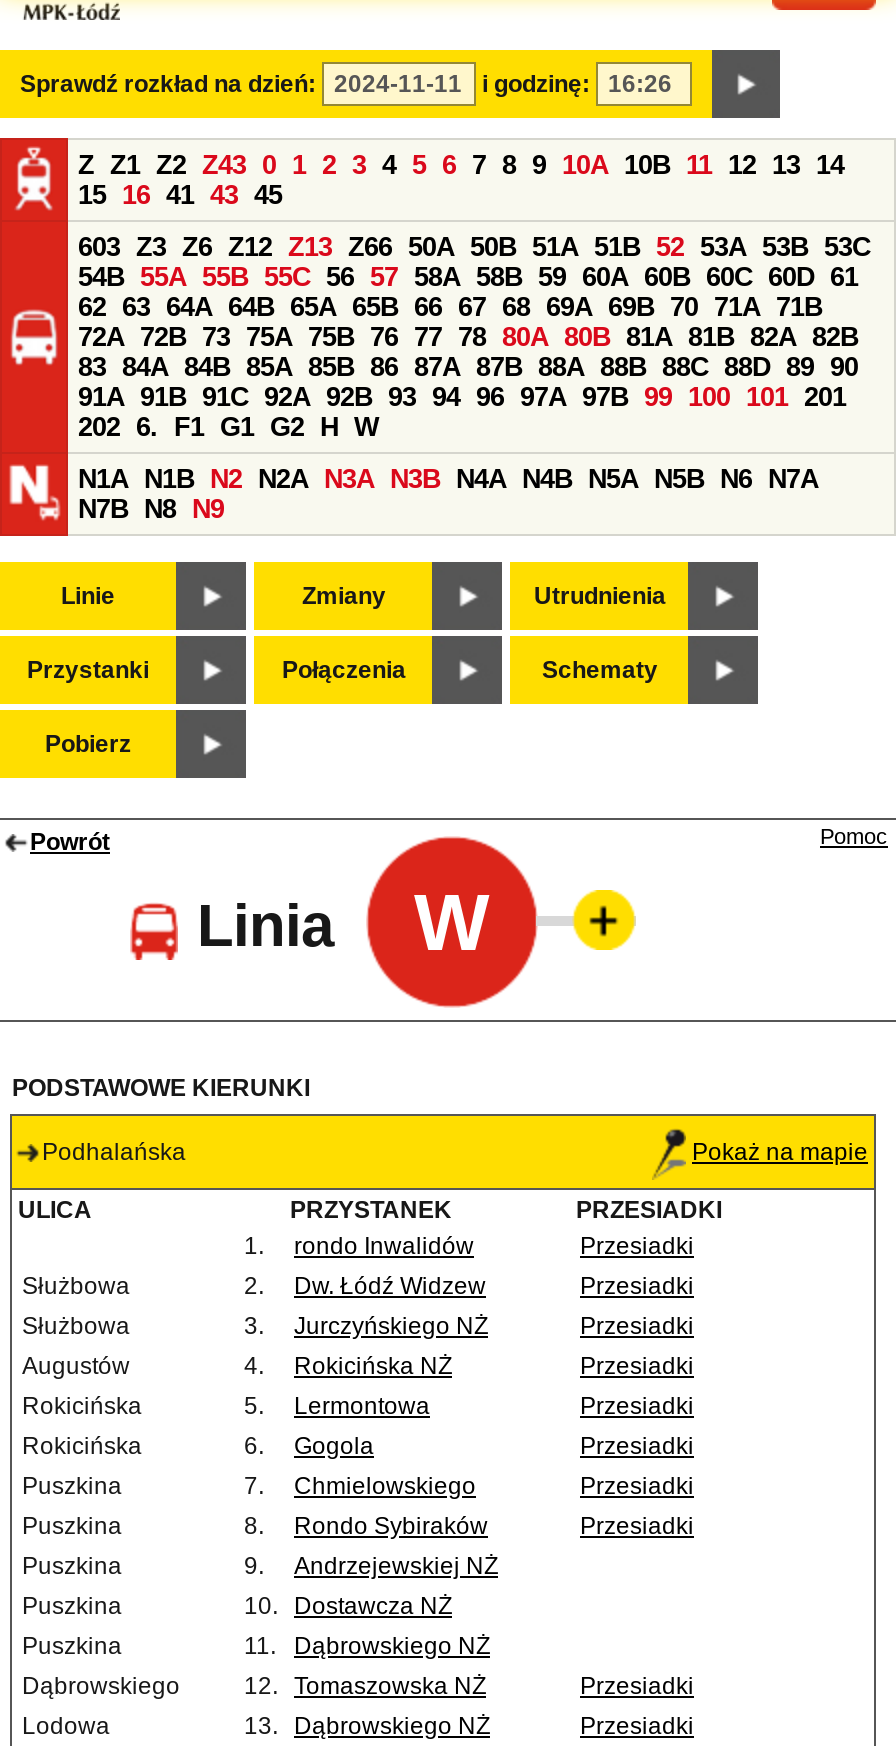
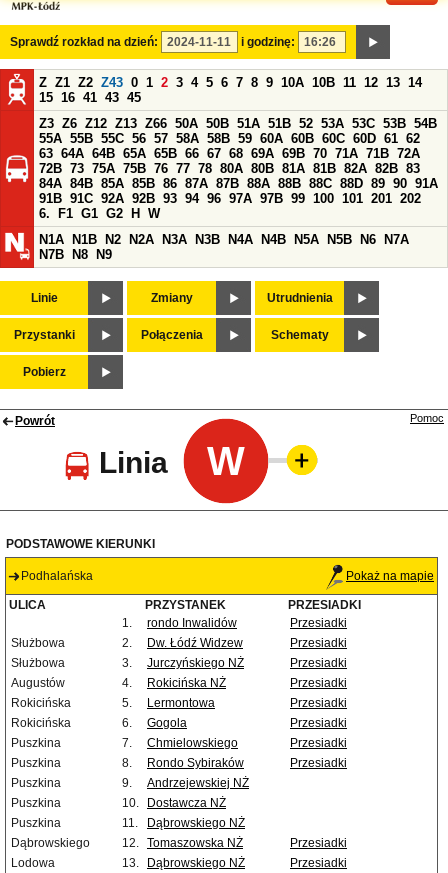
- 603 Z3 Z6 Z12 Z13 Z66 50A 50B 51A 51B 52 53A 53B 53C
- 54B 55A 55B 55C 56 57 58A 58B 59 60A 60B 60C 60D 61
- 62 63 64A 64B 65A 65B 66 67 68 69A 69B 70 71A 71B
- 72A 72B 73 75A 75B 76 77 78 80A 80B 81A 81B 82A 82B
- 83 84A 84B 85A 85B 86 87A 87B 88A 88B 88C 88D 89 90
- 91A 91B 91C 92A 92B 93 94 96 97A 97B 99 100 101 201
- 202 6. F1 G1 G2 H W
+ Z3 Z6 Z12 Z13 Z66 50A 50B 51A 51B 52 53A 53C 53B 54B
+ 55A 55B 55C 56 57 58A 58B 59 60A 60B 60C 60D 61 62
+ 63 64A 64B 65A 65B 66 67 68 69A 69B 70 71A 71B 72A
+ 72B 73 75A 75B 76 77 78 80A 80B 81A 81B 82A 82B 83
+ 84A 84B 85A 85B 86 87A 87B 88A 88B 88C 88D 89 90 91A
+ 91B 91C 92A 92B 93 94 96 97A 97B 99 100 101 201 202
+ 6. F1 G1 G2 H W
